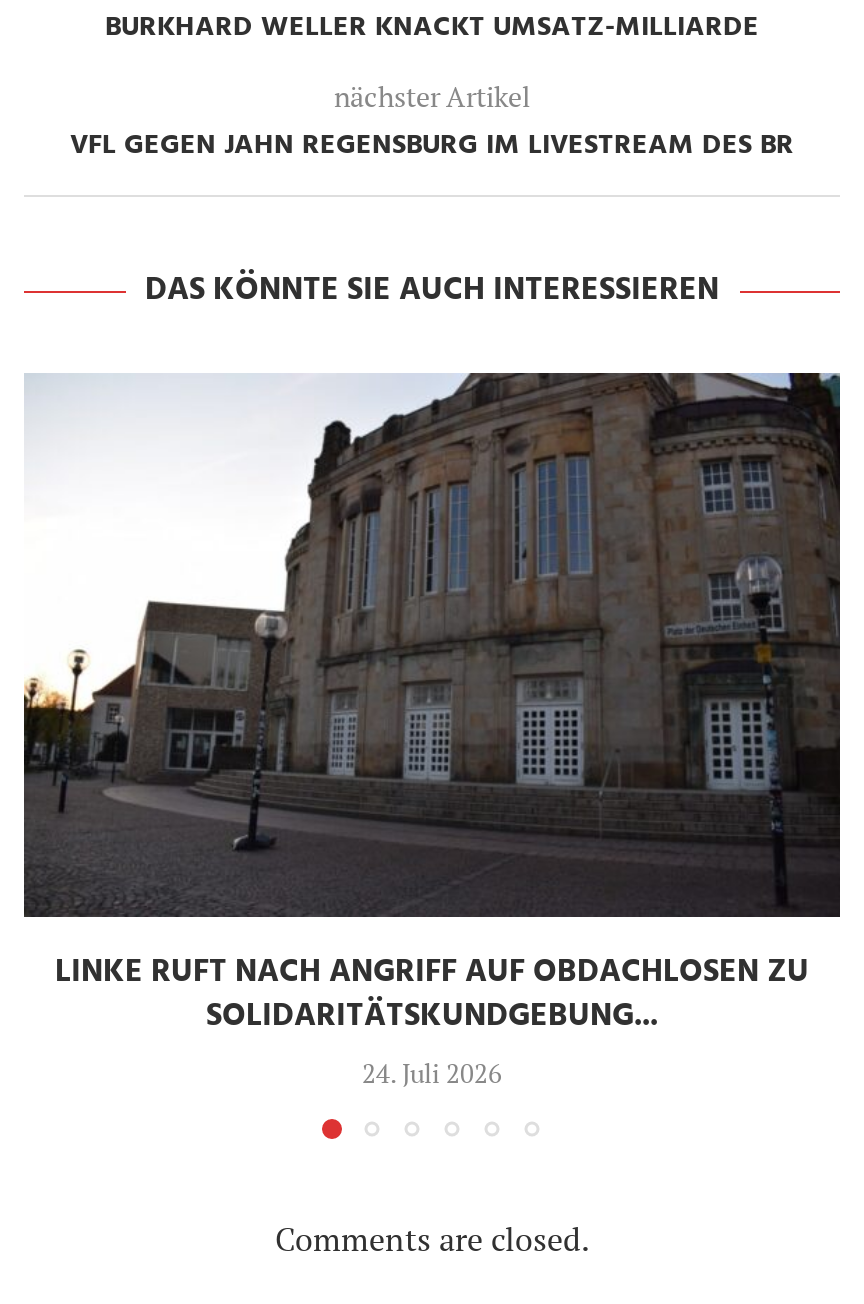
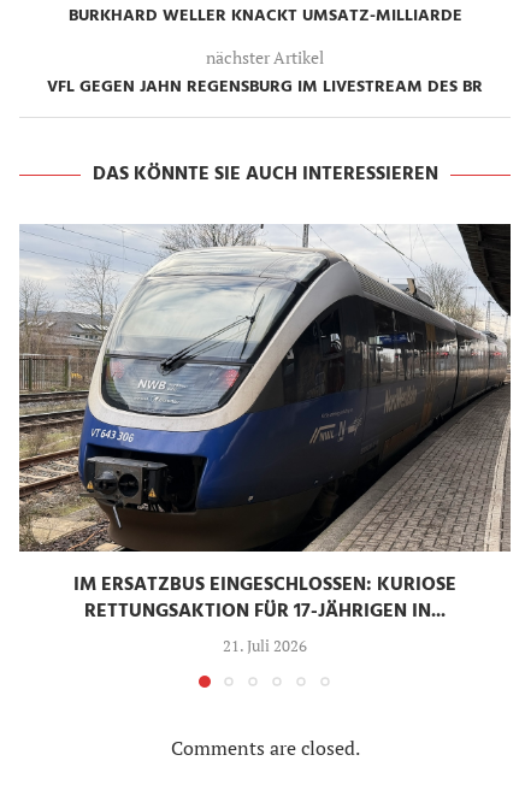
- [image]
- LINKE RUFT NACH ANGRIFF AUF OBDACHLOSEN ZU
- SOLIDARITÄTSKUNDGEBUNG...
- 24. Juli 2026
+ [image]
+ IM ERSATZBUS EINGESCHLOSSEN: KURIOSE
+ RETTUNGSAKTION FÜR 17-JÄHRIGEN IN...
+ 21. Juli 2026
